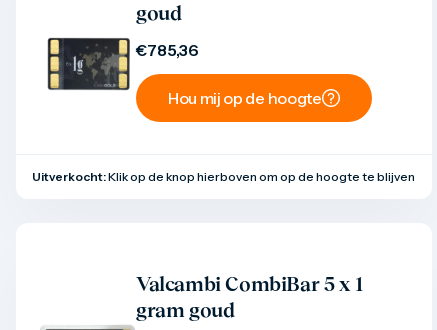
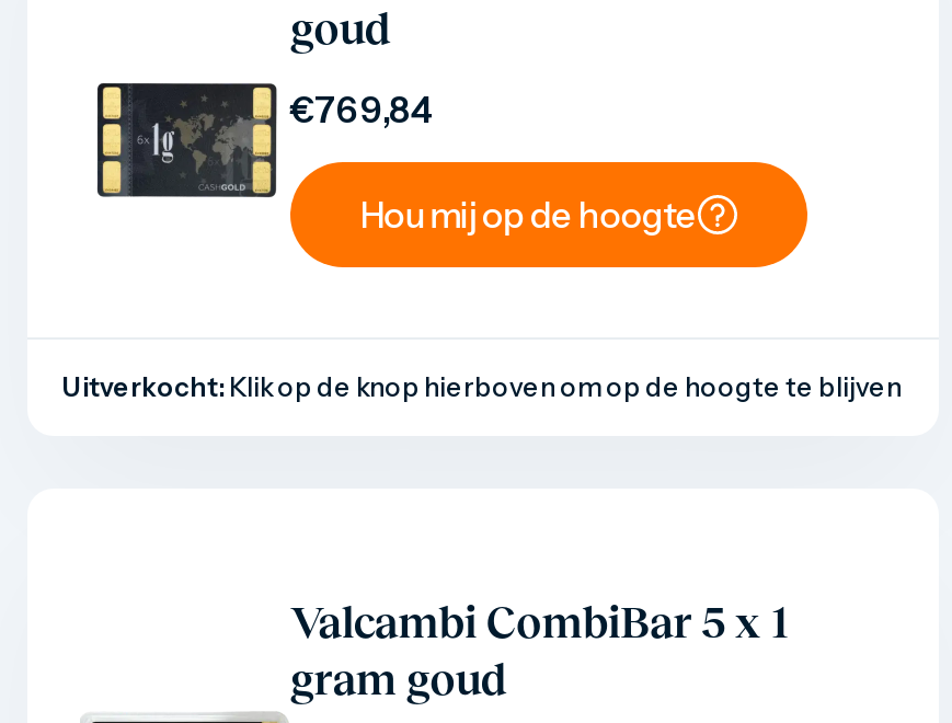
- €785,36
+ €769,84
